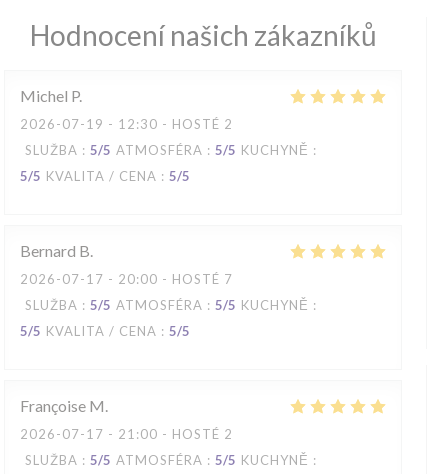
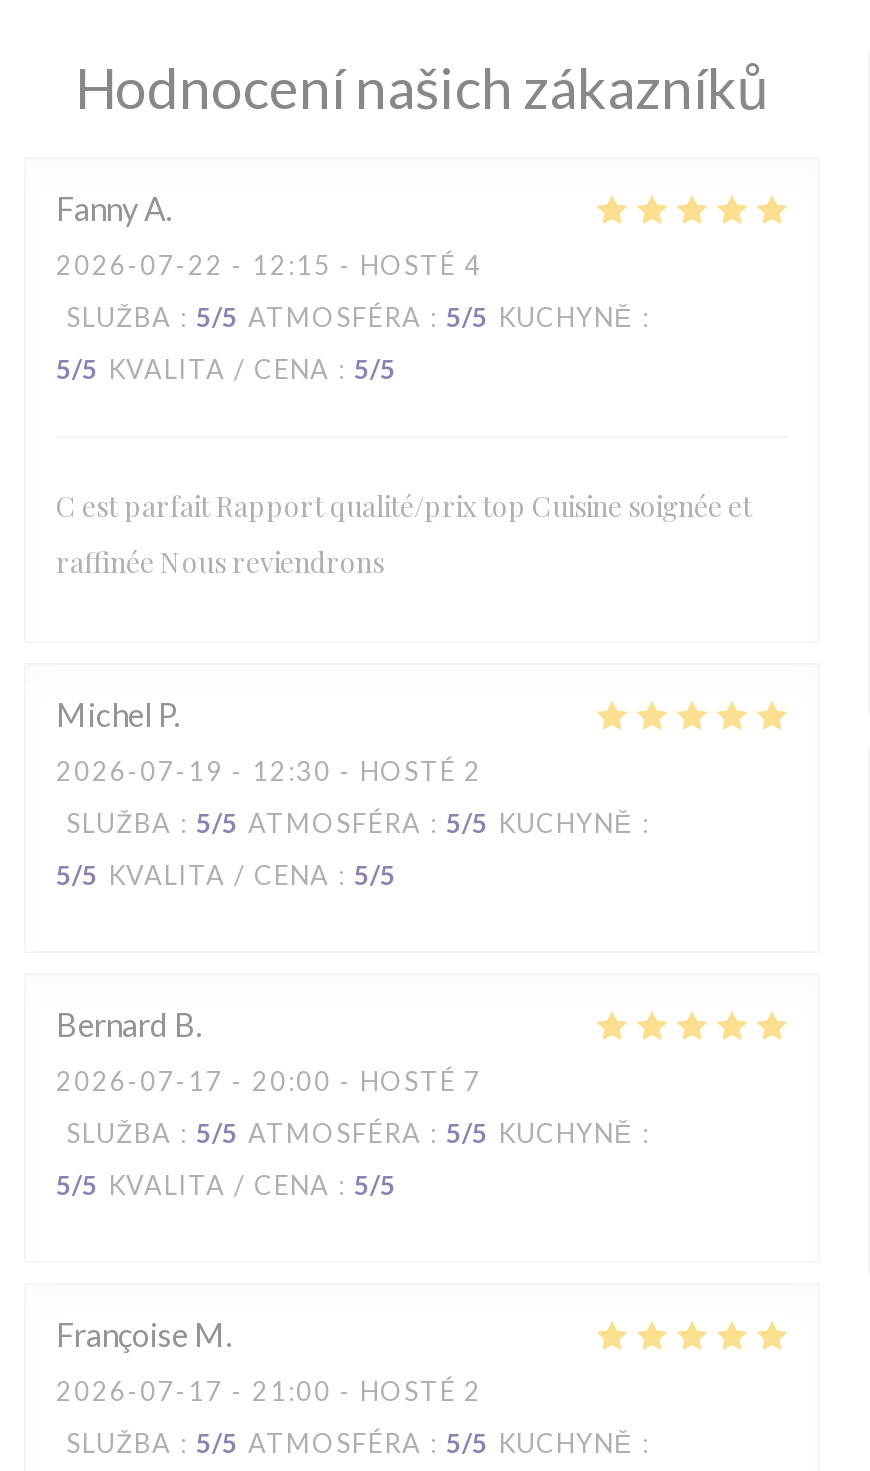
+ Fanny A
+ 2026-07-22 - 12:15 - HOSTÉ 4
+ SLUŽBA: 5/5 ATMOSFÉRA: 5/5 KUCHYNĚ:
+ 5/5 KVALITA / CENA: 5/5

+ C est parfait Rapport qualité/prix top Cuisine soignée et
+ raffinée Nous reviendrons
